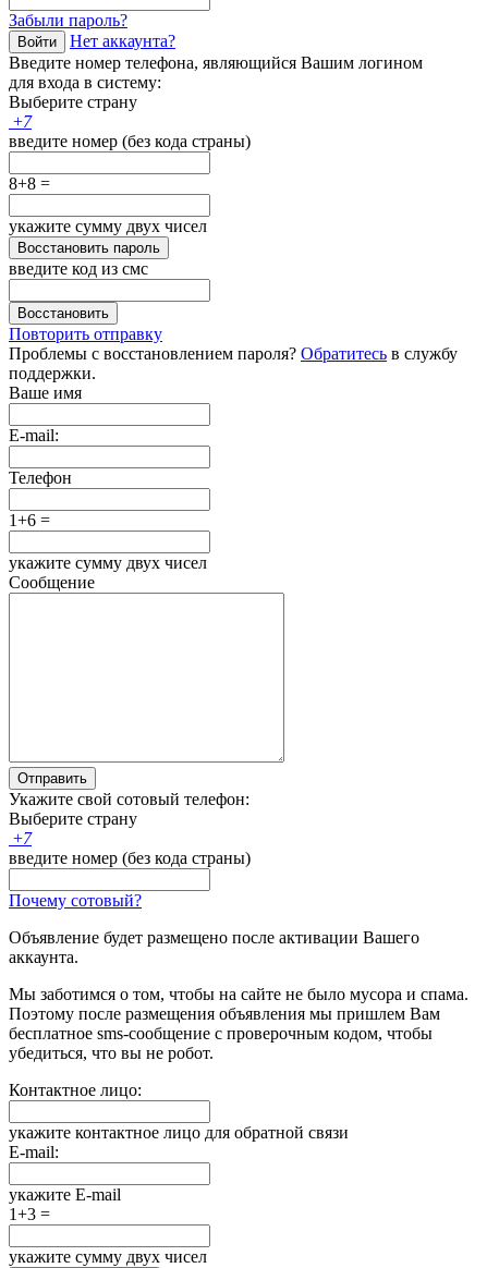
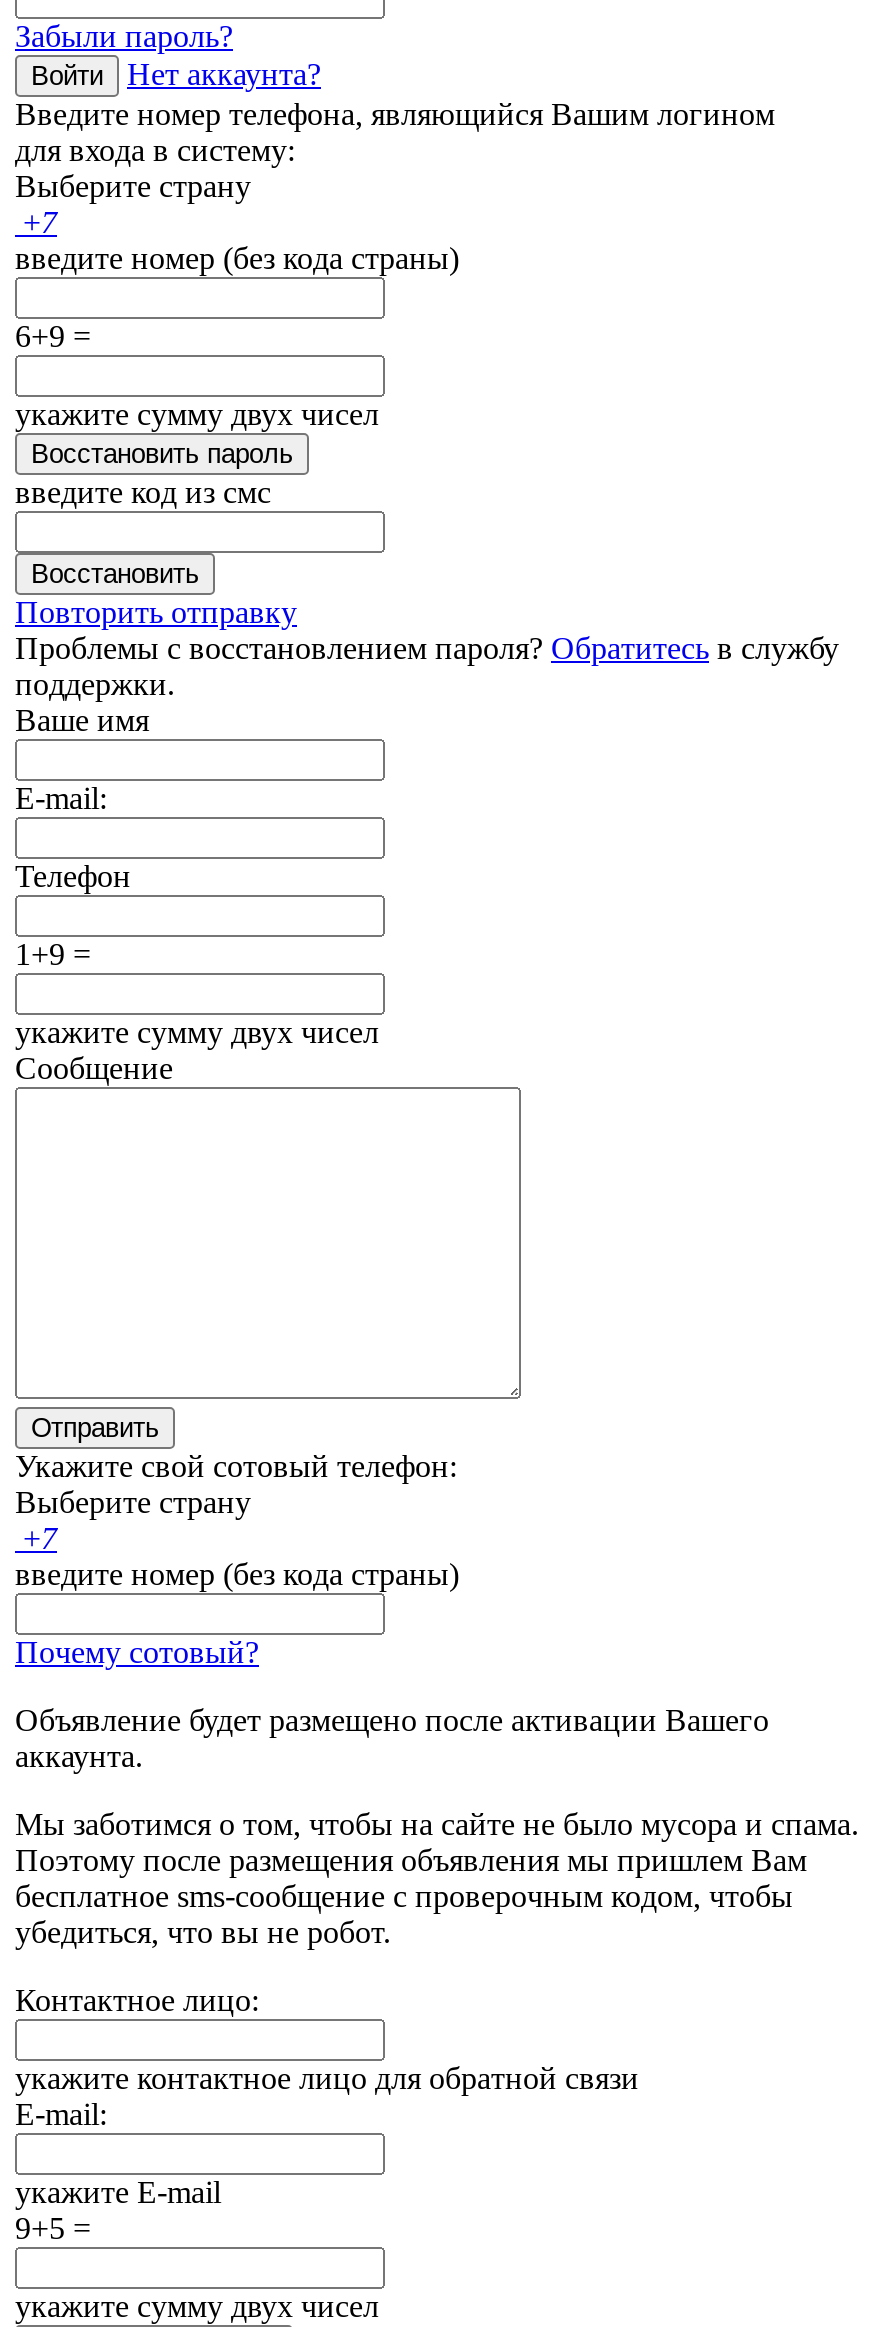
- 8+8 =
+ 6+9 =

- 1+6 =
+ 1+9 =

- 1+3 =
+ 9+5 =
